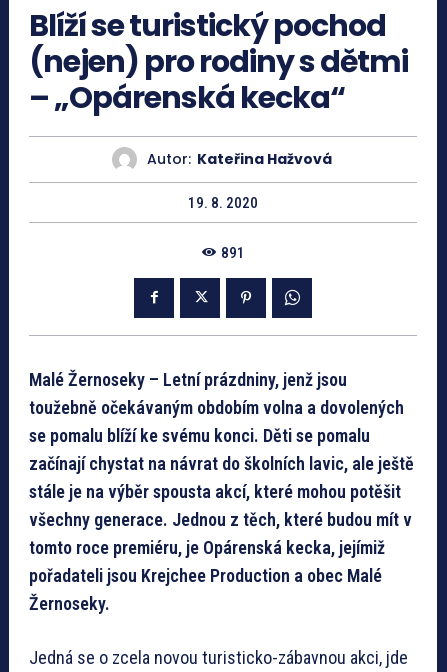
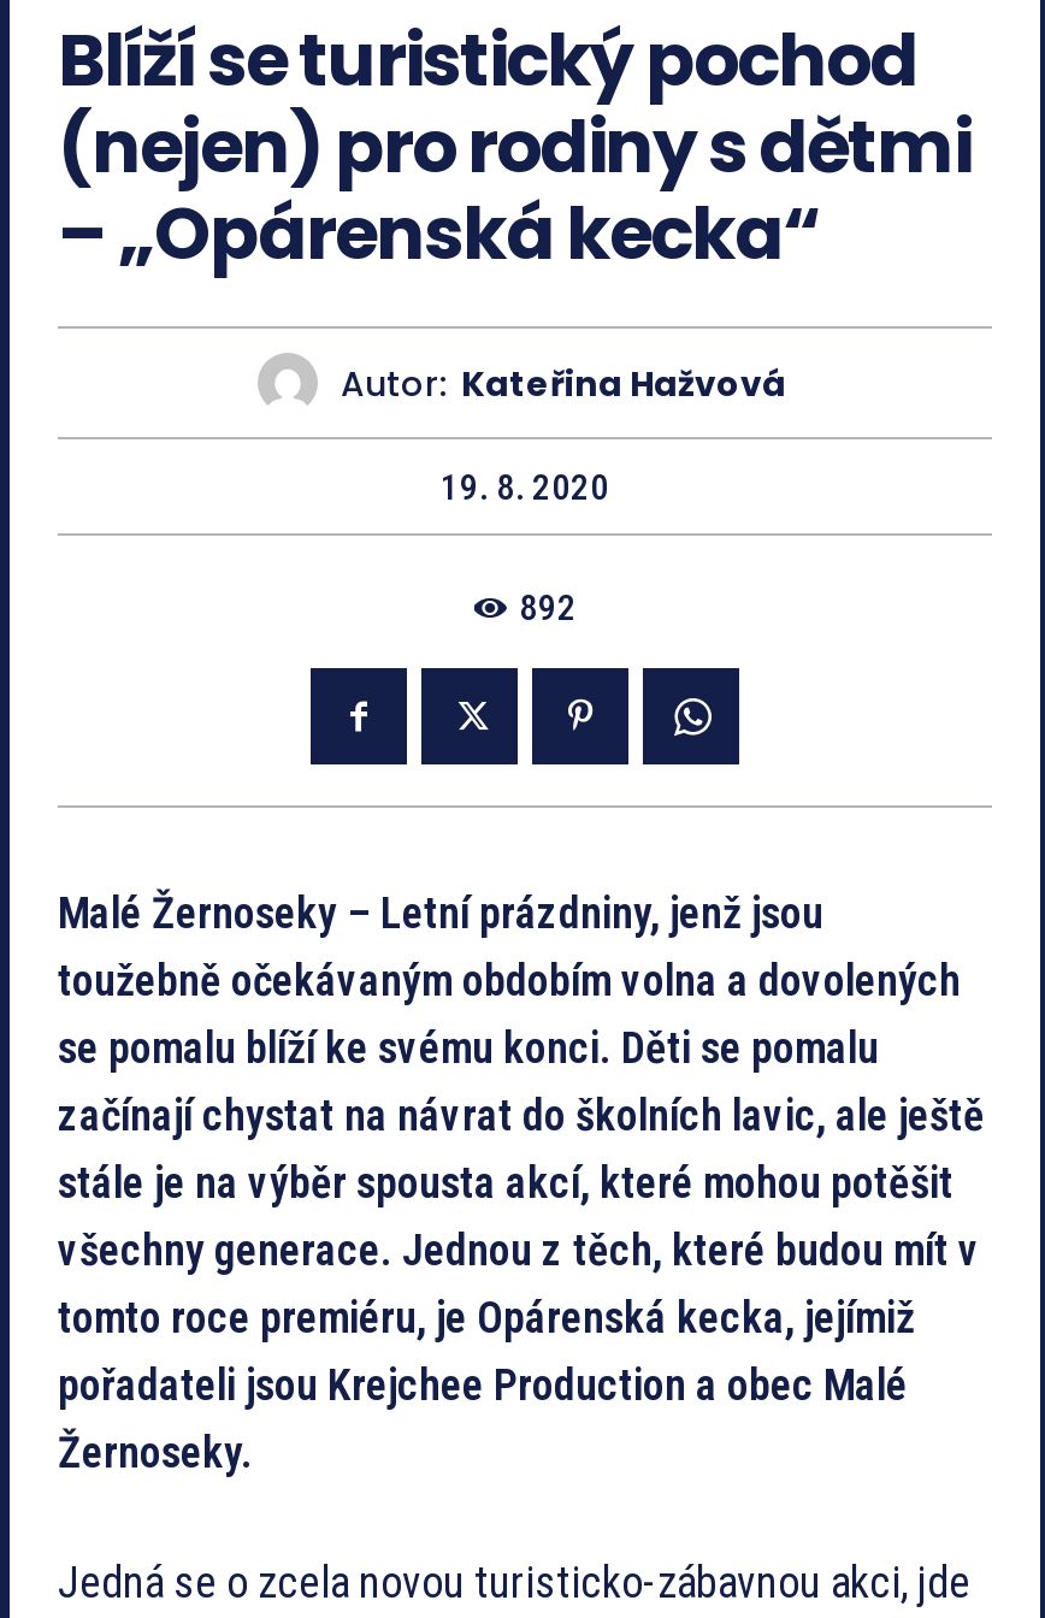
- 891
+ 892
